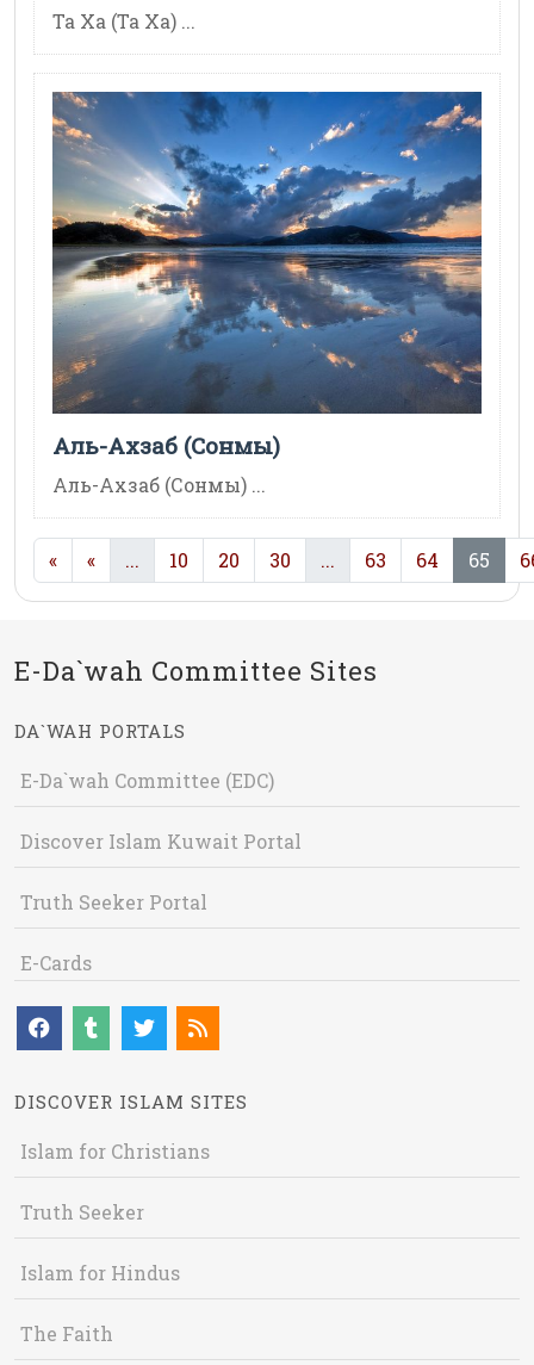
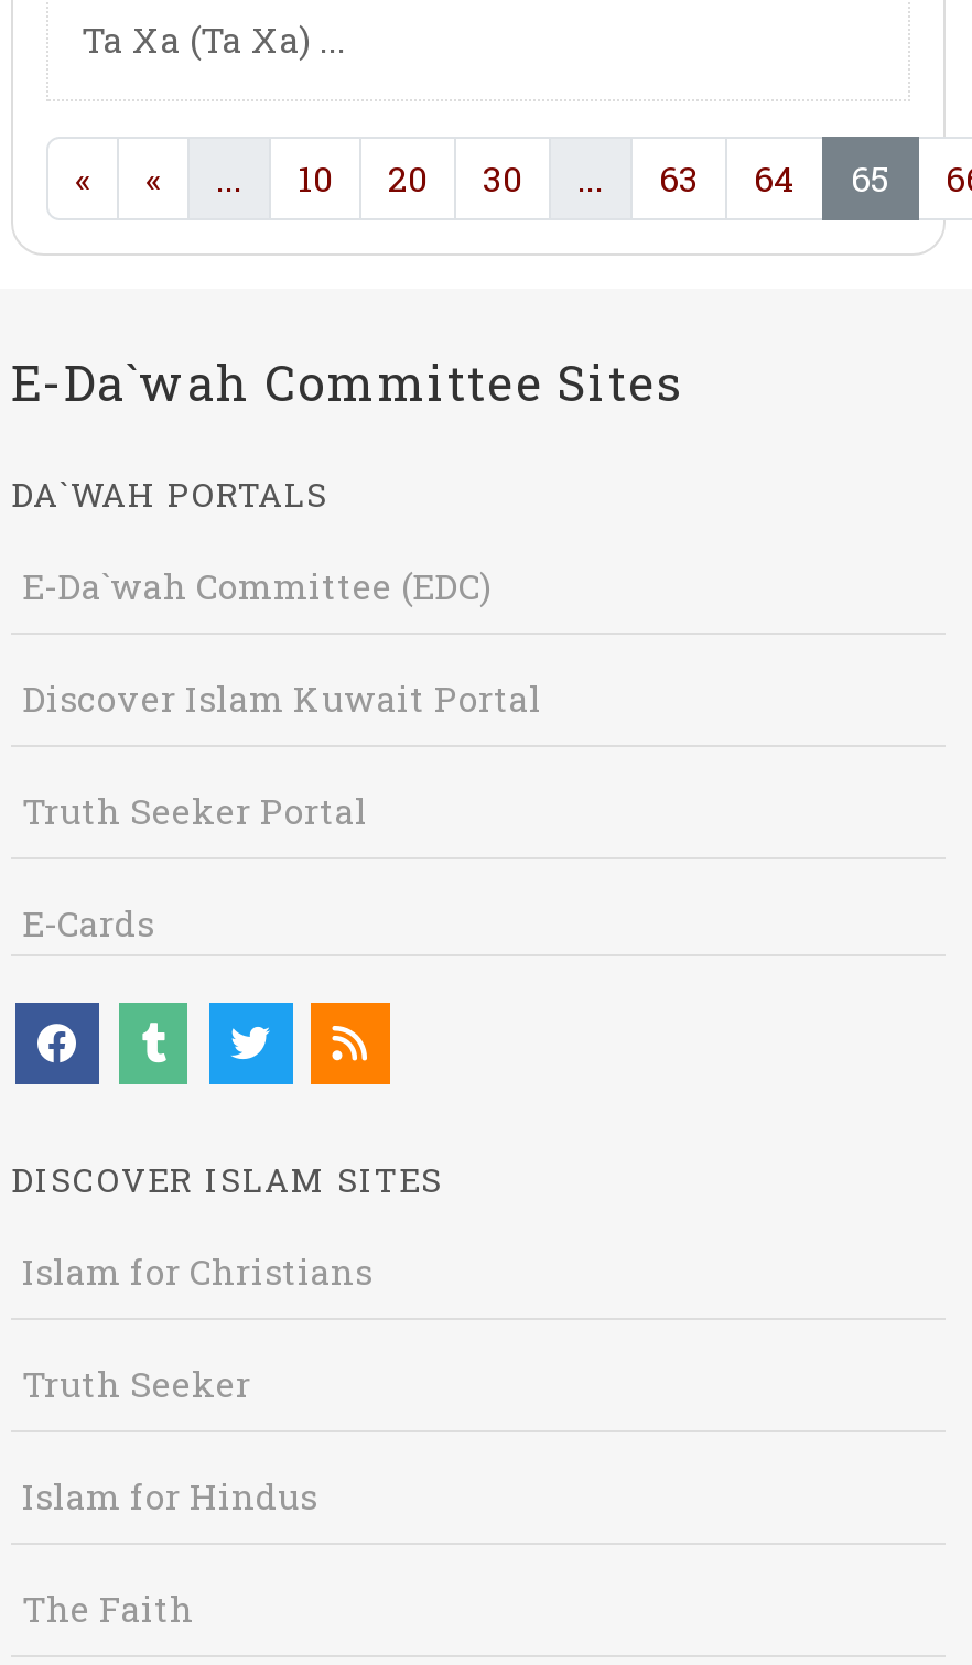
- [image]
- Аль-Ахзаб (Сонмы)
- Аль-Ахзаб (Сонмы) ...
